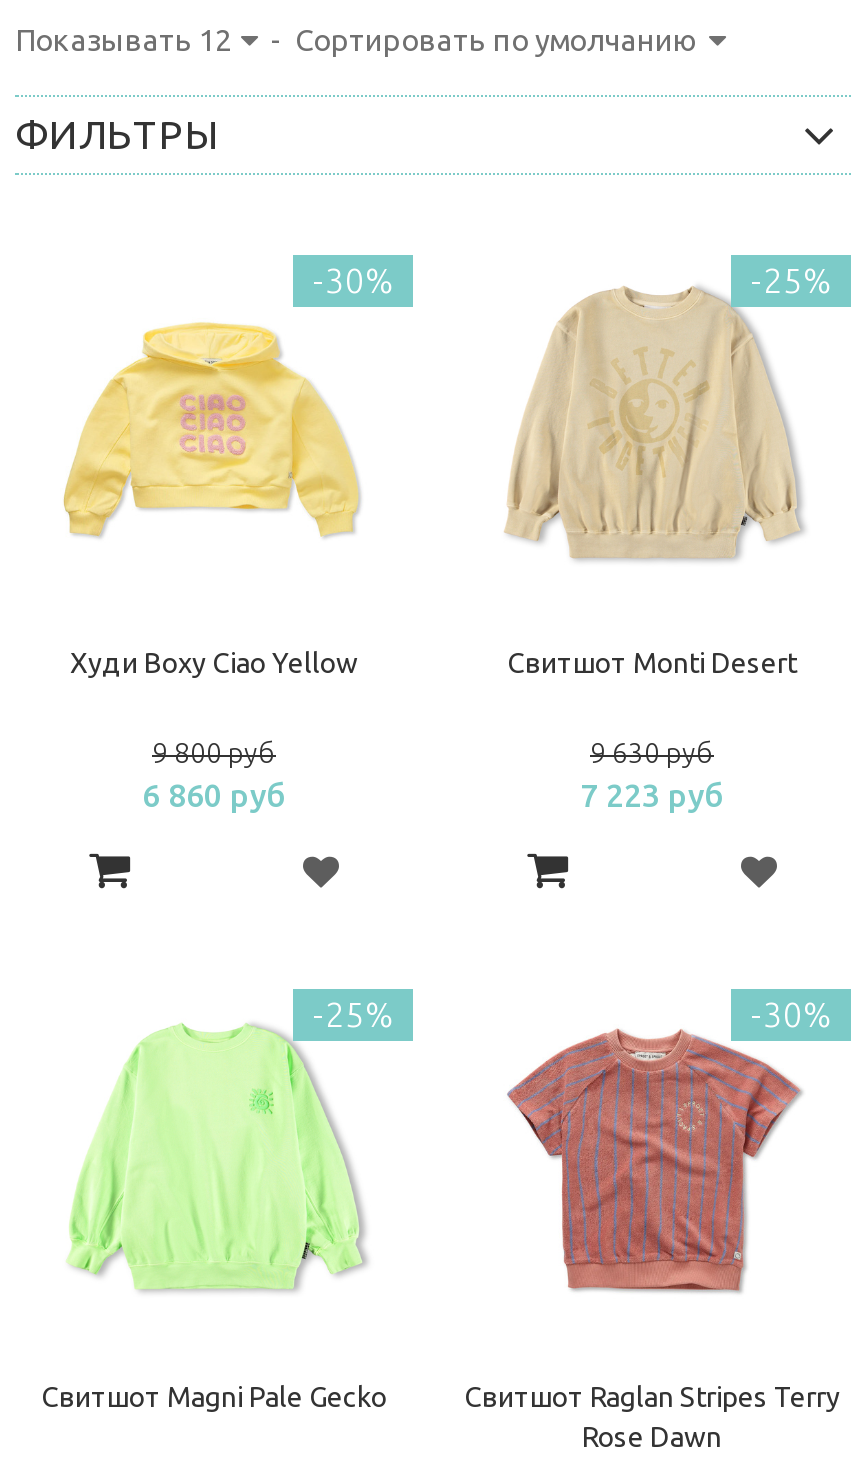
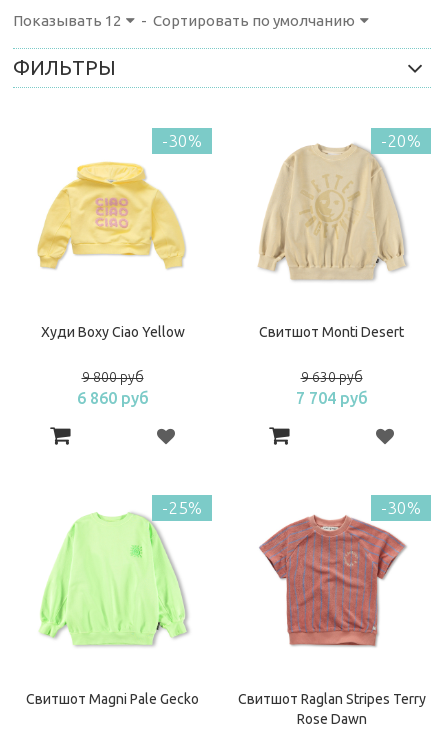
- -25%
+ -20%

- 7 223 руб
+ 7 704 руб
